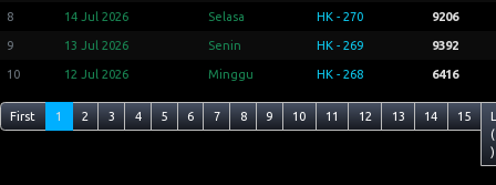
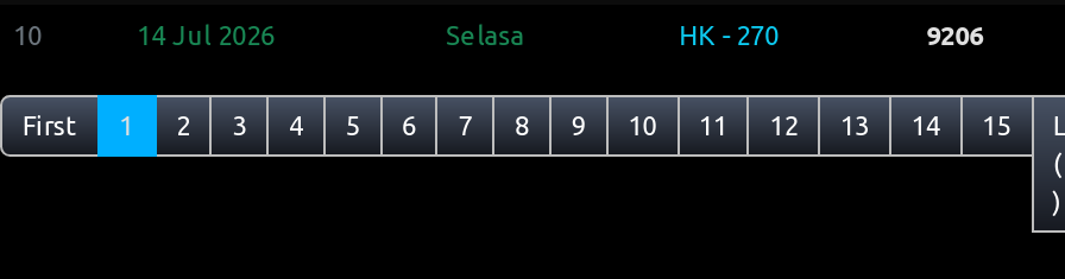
- 8
+ 10

- 9
- 13 Jul 2026
- Senin
- HK - 269
- 9392
- 10
- 12 Jul 2026
- Minggu
- HK - 268
- 6416
